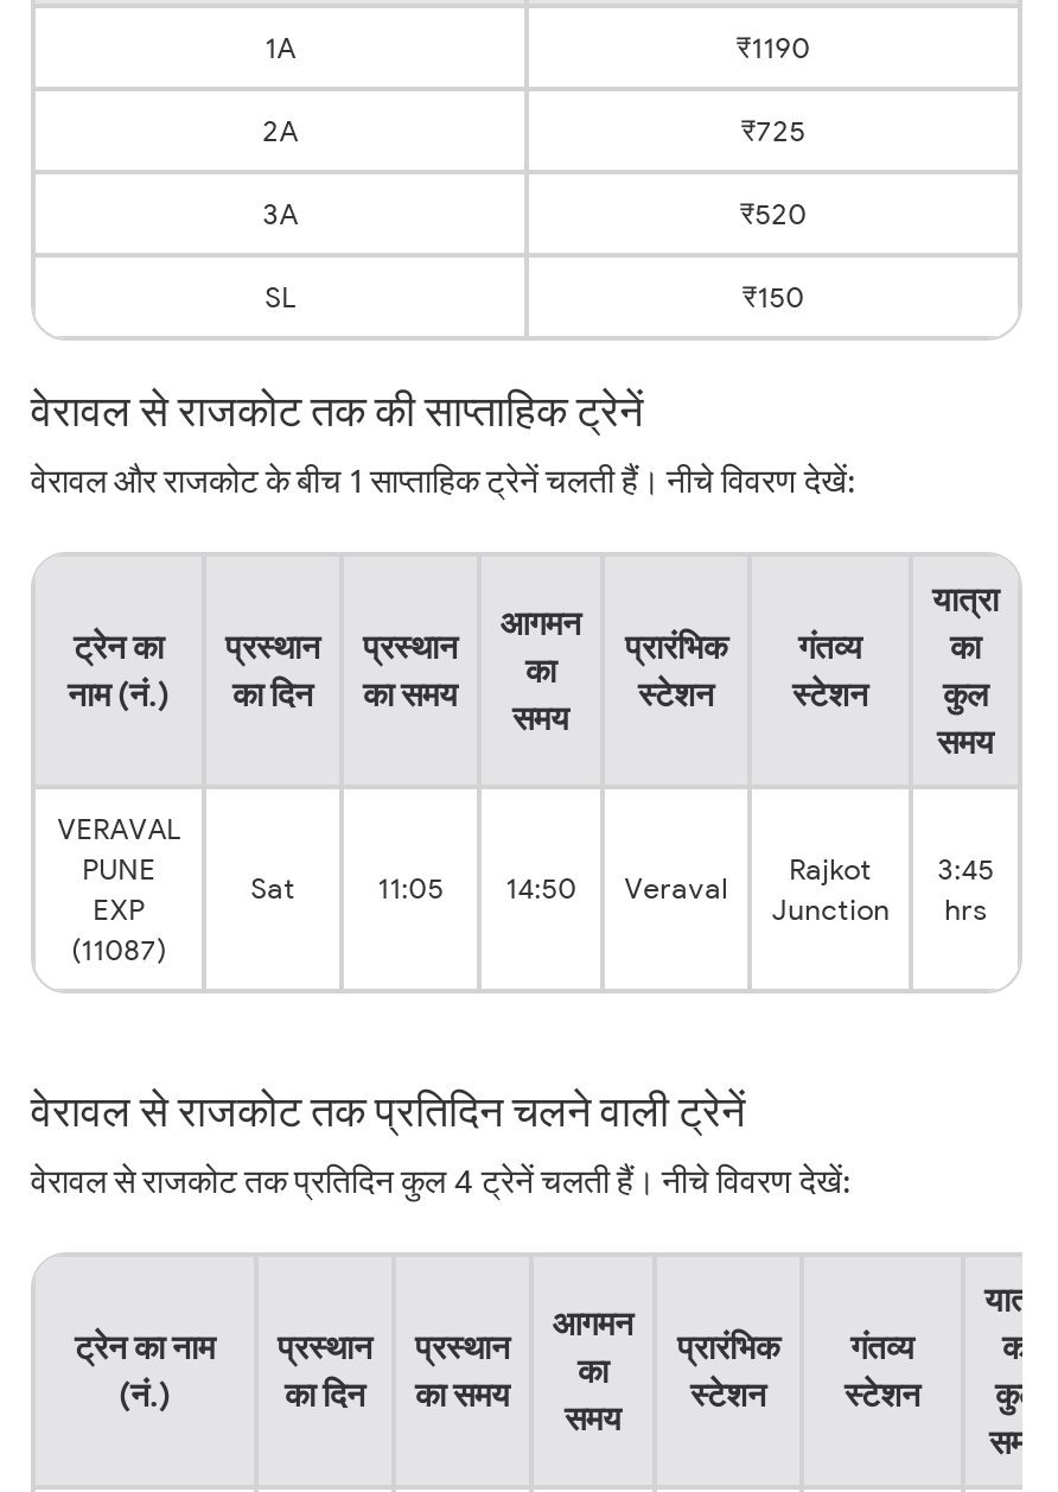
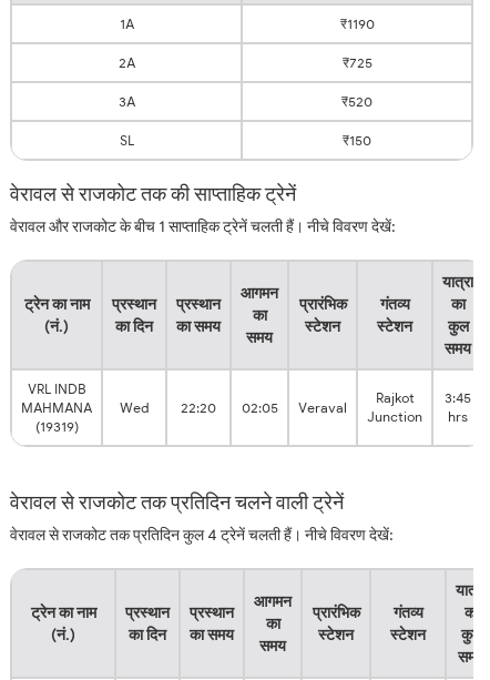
- VERAVAL
- PUNE
- EXP
- (11087)
+ VRL INDB
+ MAHMANA
+ (19319)

- Sat
- 11:05
- 14:50
+ Wed
+ 22:20
+ 02:05
